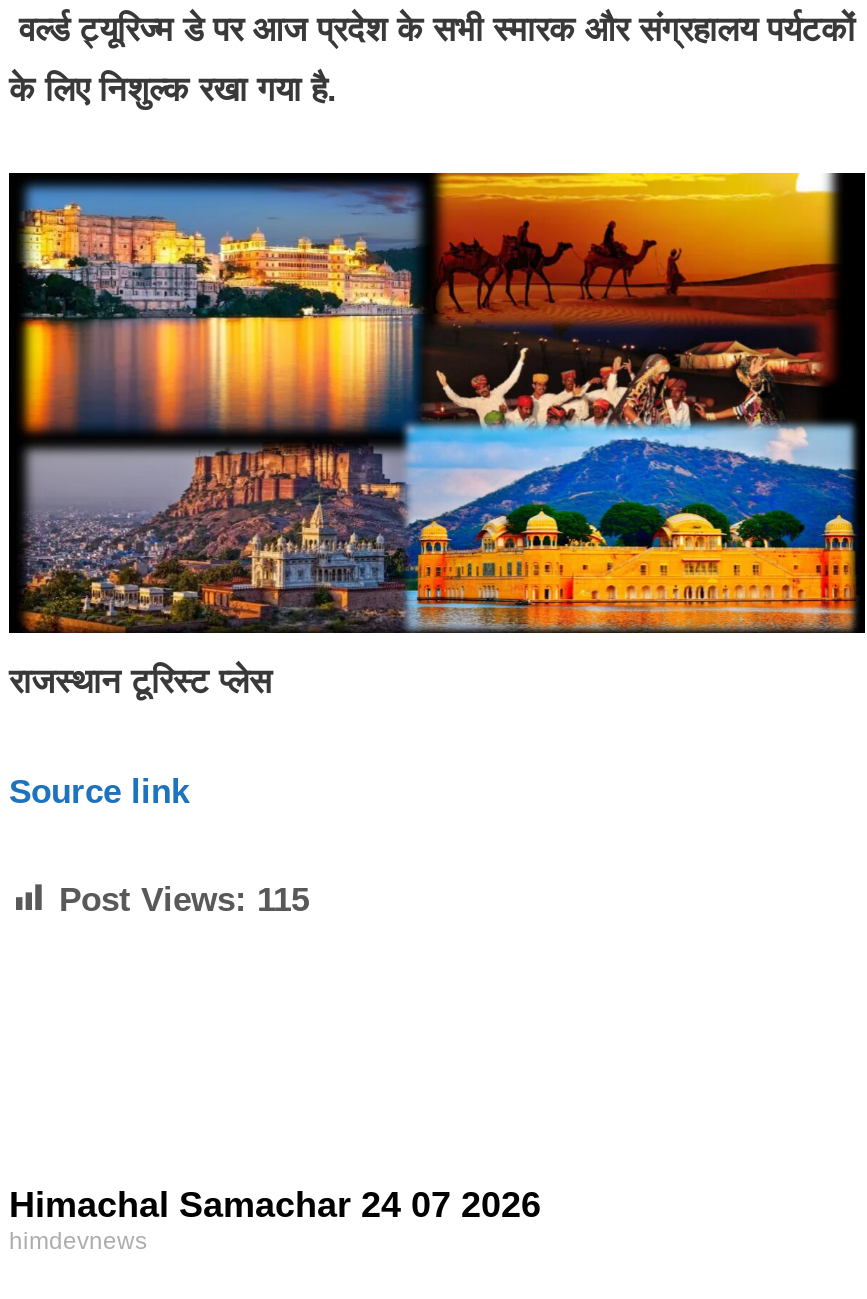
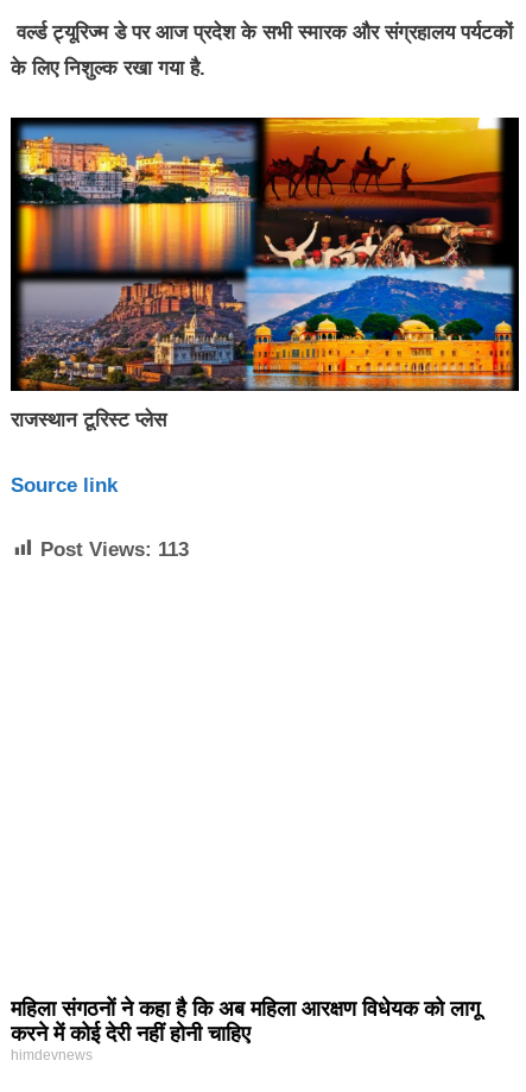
- Post Views: 115
+ Post Views: 113

- Himachal Samachar 24 07 2026
+ महिला संगठनों ने कहा है कि अब महिला आरक्षण विधेयक को लागू
+ करने में कोई देरी नहीं होनी चाहिए
